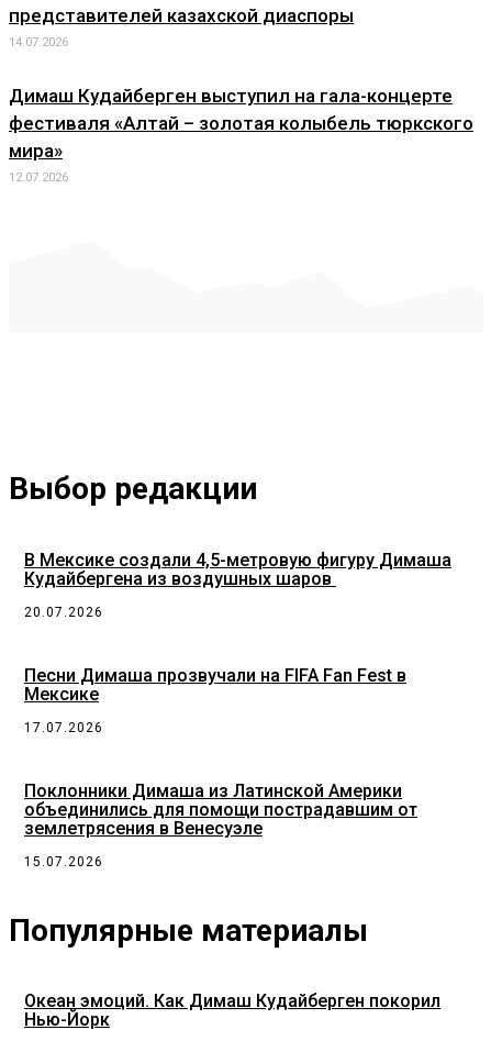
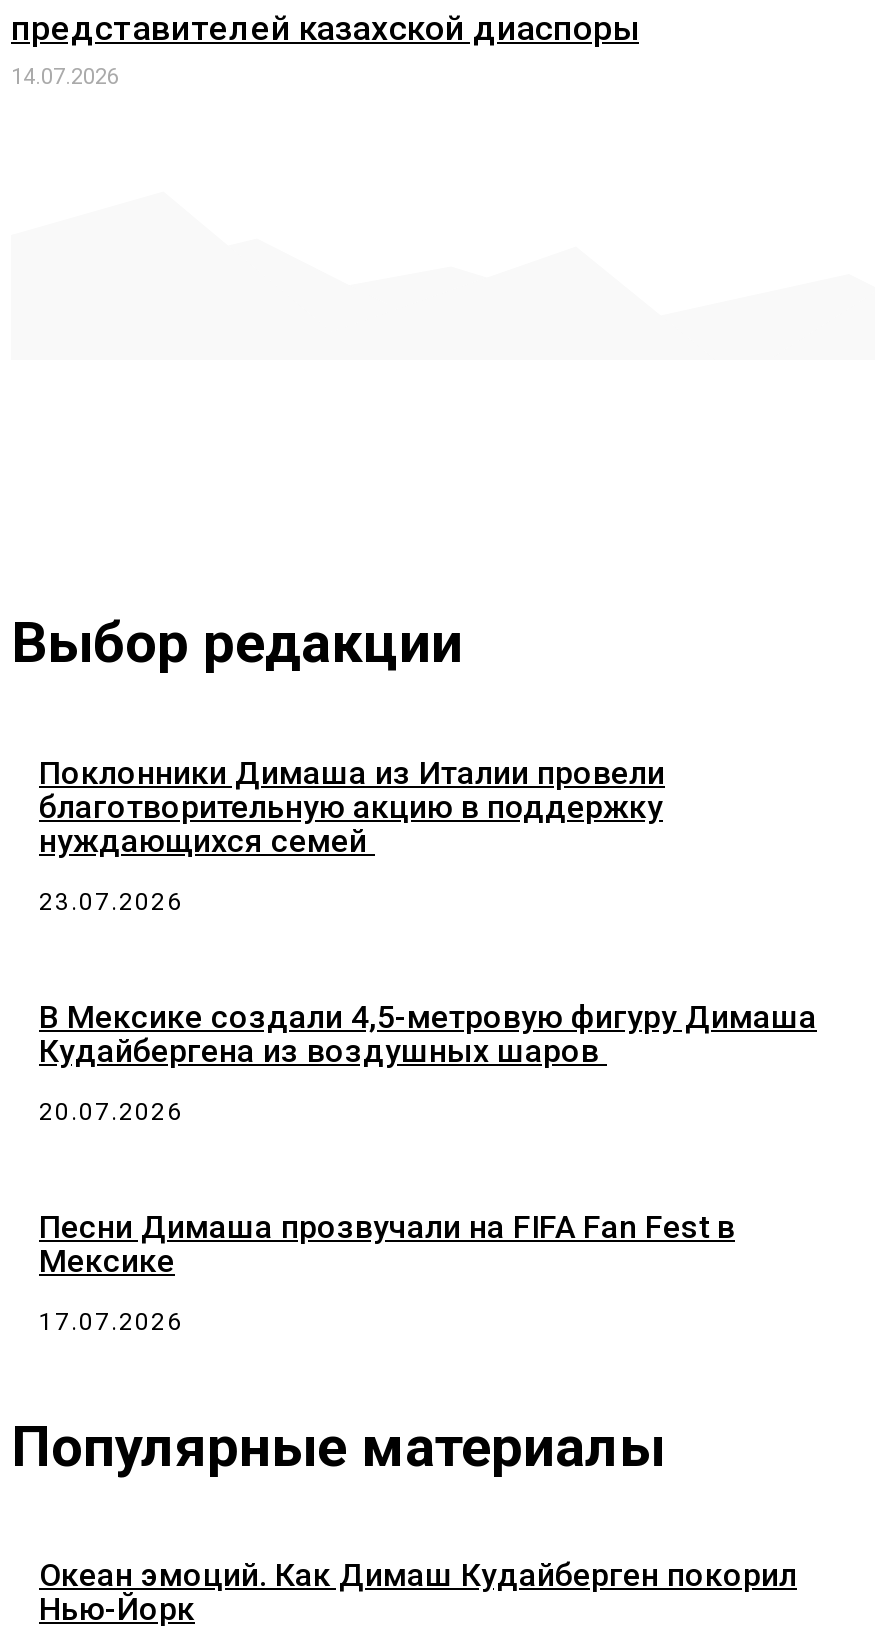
- Димаш Кудайберген выступил на гала-концерте
- фестиваля «Алтай – золотая колыбель тюркского
- мира»
- 12.07.2026

+ Поклонники Димаша из Италии провели
+ благотворительную акцию в поддержку
+ нуждающихся семей
+ 23.07.2026

- Поклонники Димаша из Латинской Америки
- объединились для помощи пострадавшим от
- землетрясения в Венесуэле
- 15.07.2026
